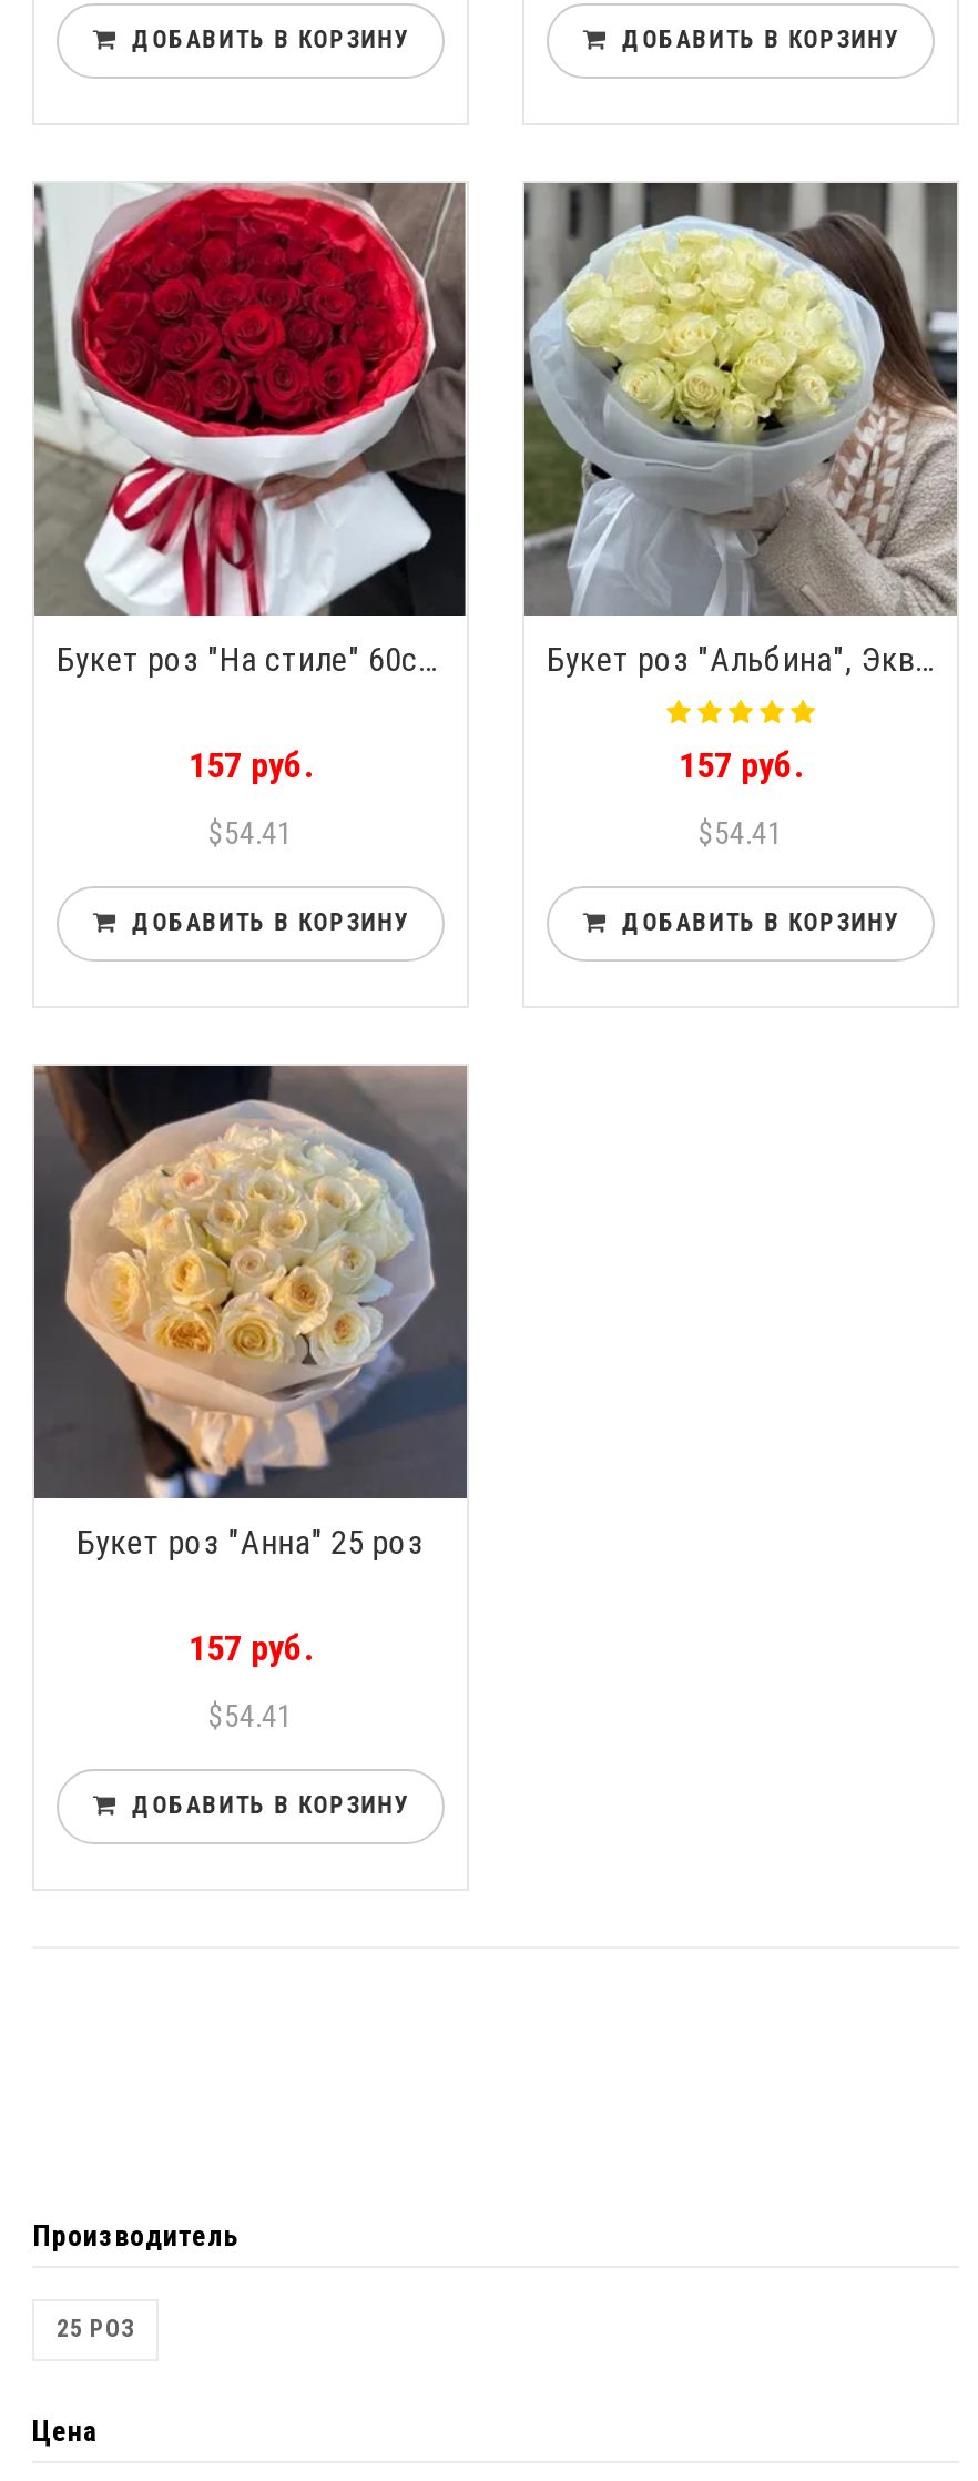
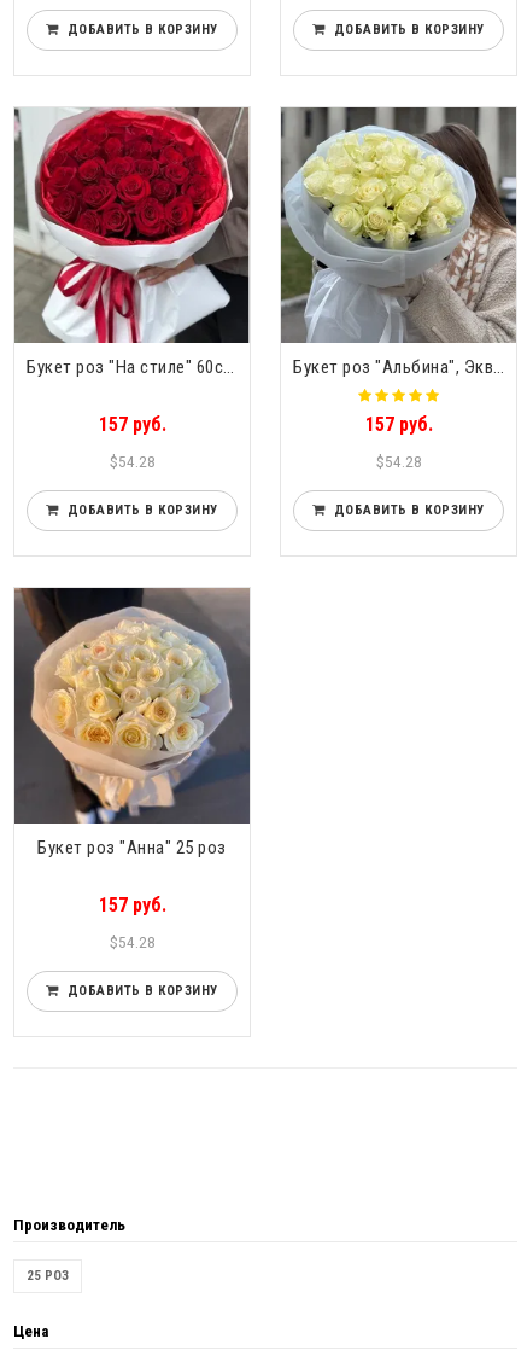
- $54.41
+ $54.28

- $54.41
+ $54.28

- $54.41
+ $54.28
